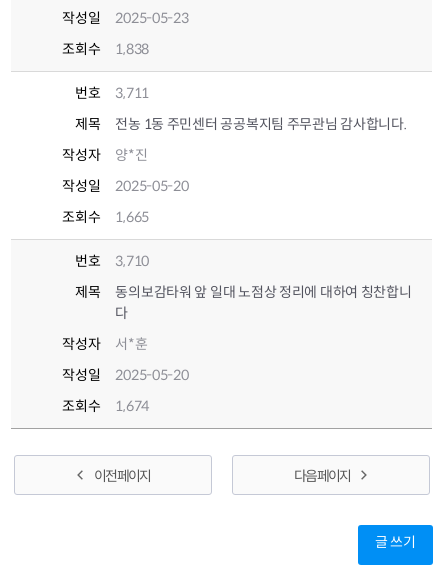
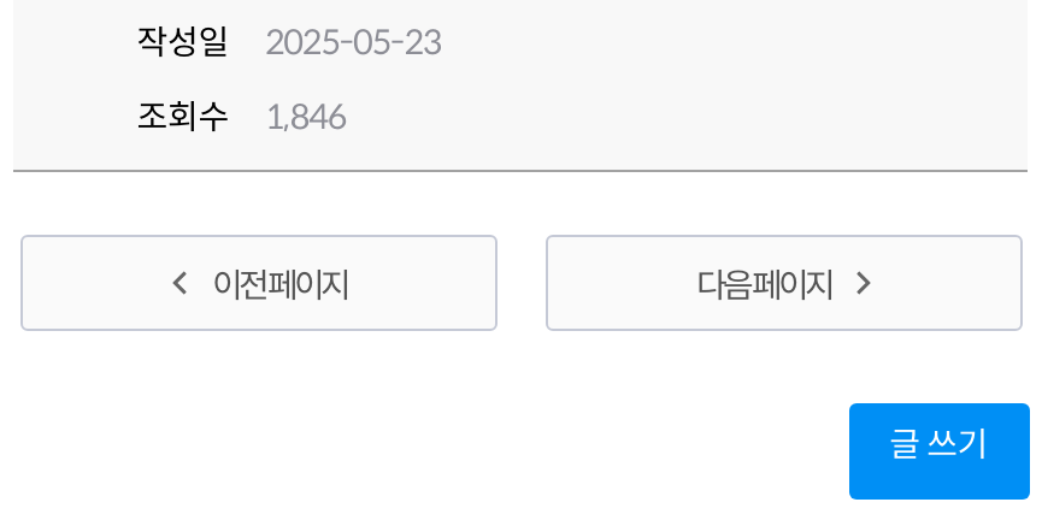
- 1,838
- 번호
- 3,711
- 제목
- 전농 1동 주민센터 공공복지팀 주무관님 감사합니다.
- 작성자
- 양*진
- 작성일
- 2025-05-20
- 조회수
- 1,665
- 번호
- 3,710
- 제목
- 동의보감타워 앞 일대 노점상 정리에 대하여 칭찬합니
- 다
- 작성자
- 서*훈
- 작성일
- 2025-05-20
- 조회수
- 1,674
+ 1,846
